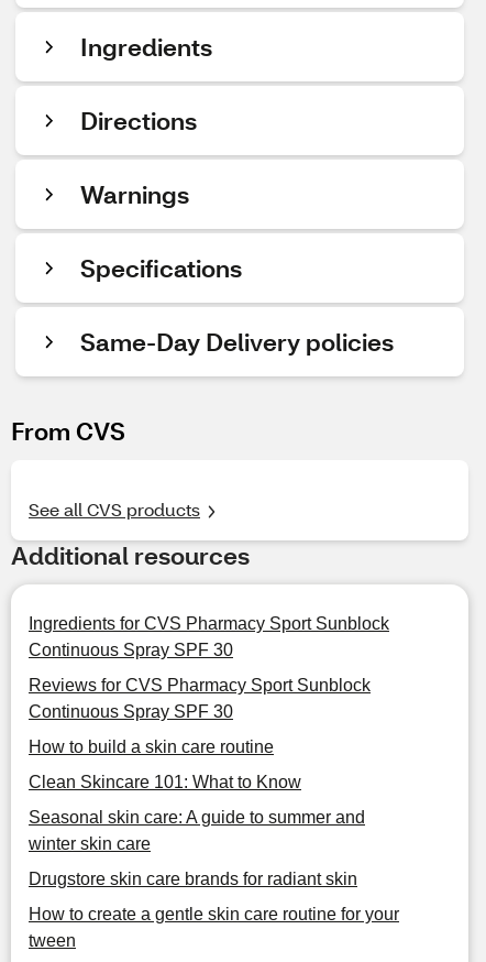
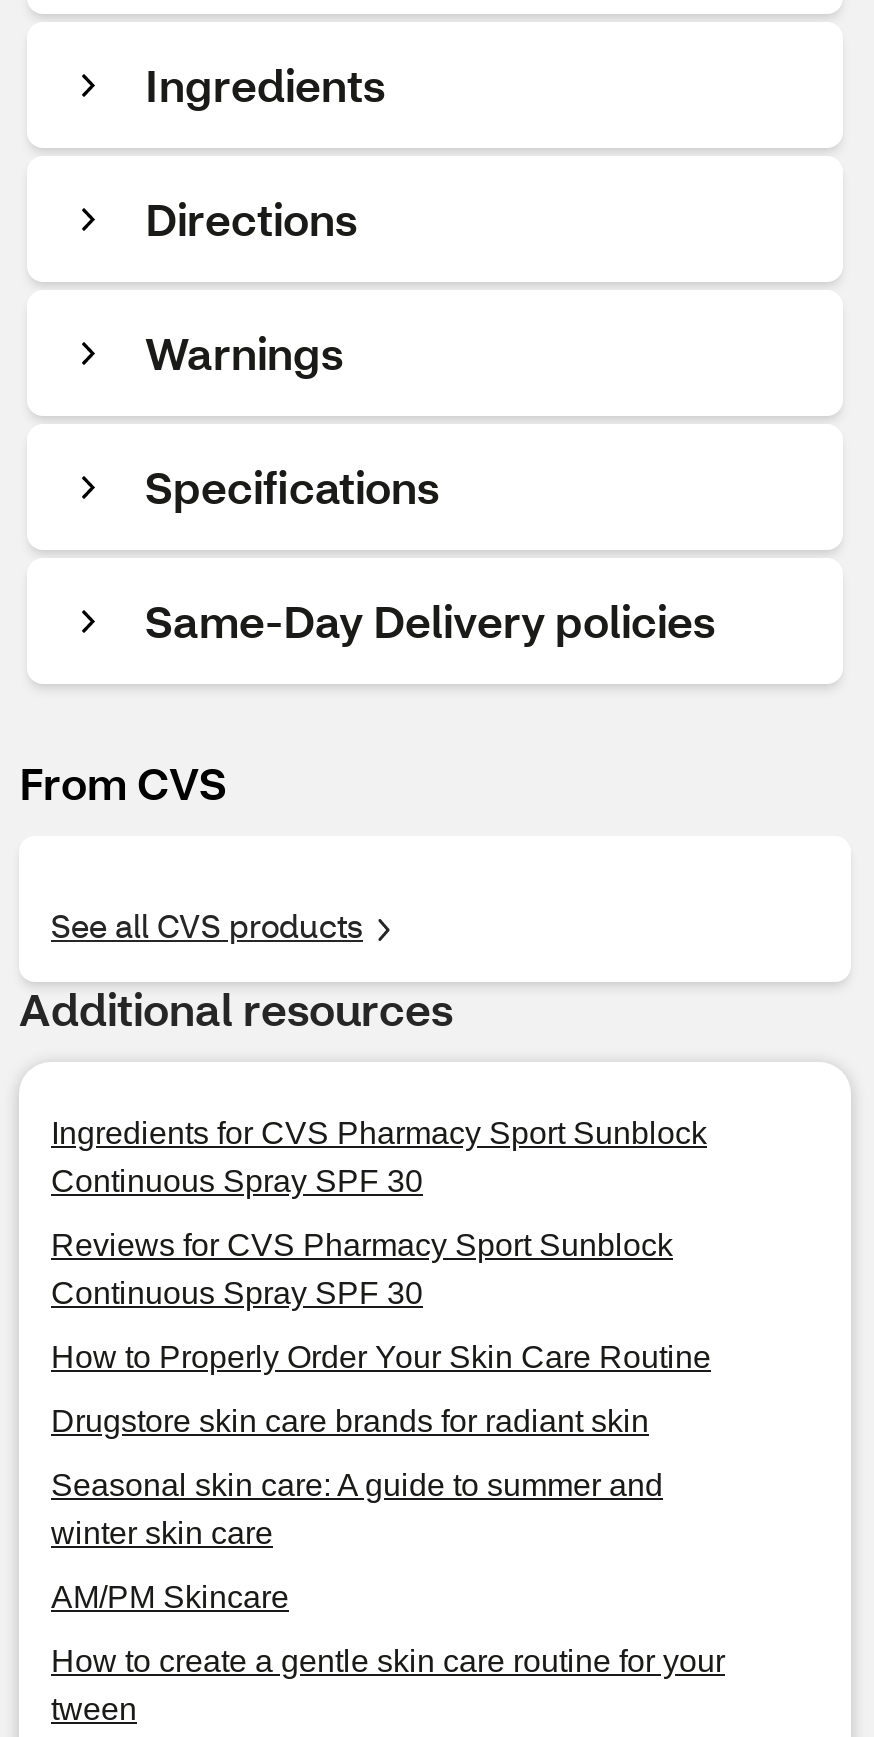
- How to build a skin care routine
+ How to Properly Order Your Skin Care Routine

- Clean Skincare 101: What to Know

+ AM/PM Skincare

moved up: Drugstore skin care brands for radiant skin
